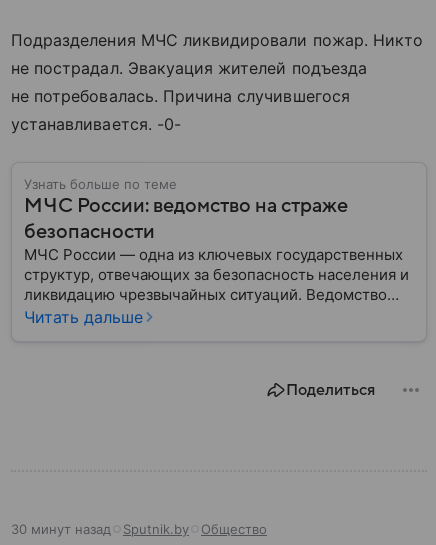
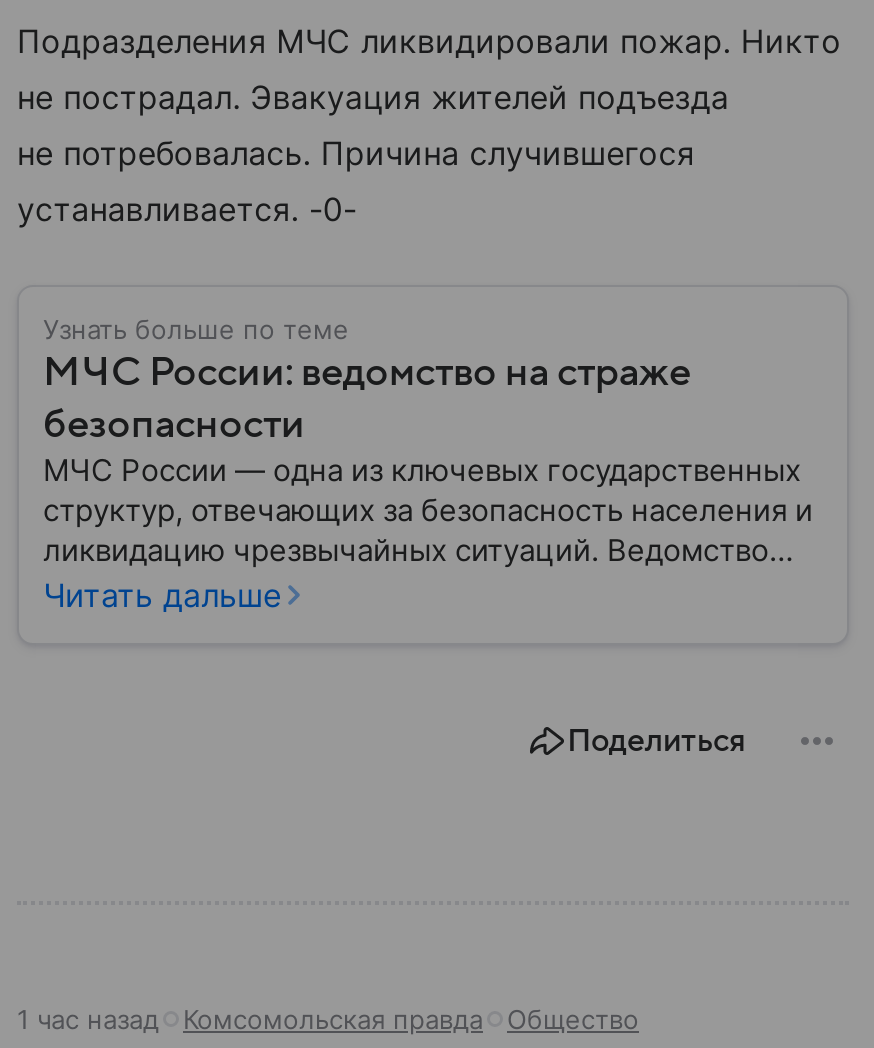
- 30 минут назад
- Sputnik.by
+ 1 час назад
+ Комсомольская правда
